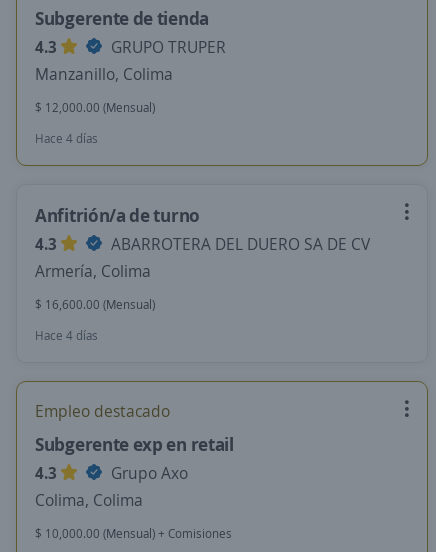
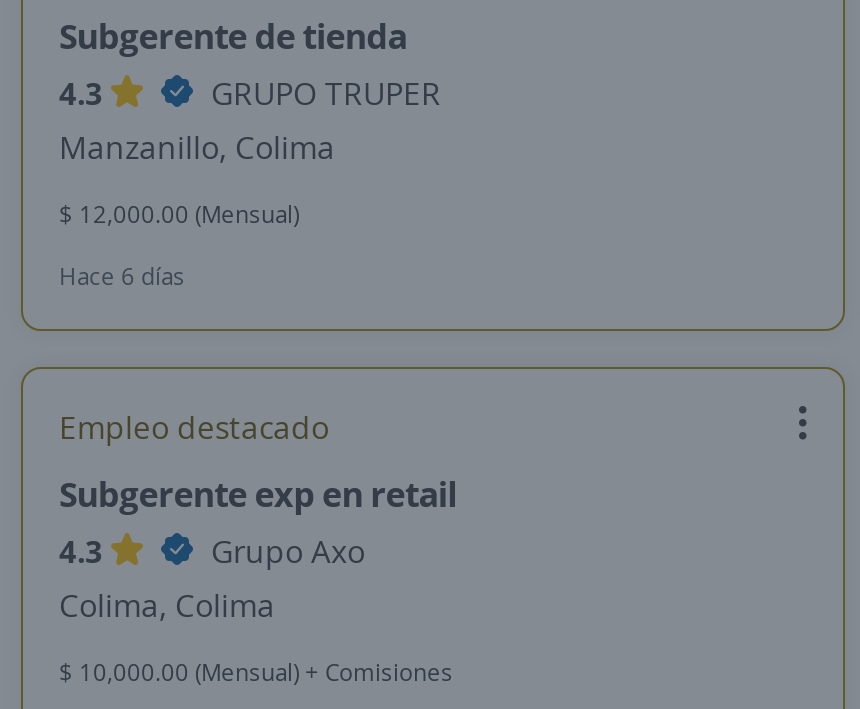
- Hace 4 días
- Anfitrión/a de turno
- 4.3
- ABARROTERA DEL DUERO SA DE CV
- Armería, Colima
- $ 16,600.00 (Mensual)
- Hace 4 días
+ Hace 6 días
